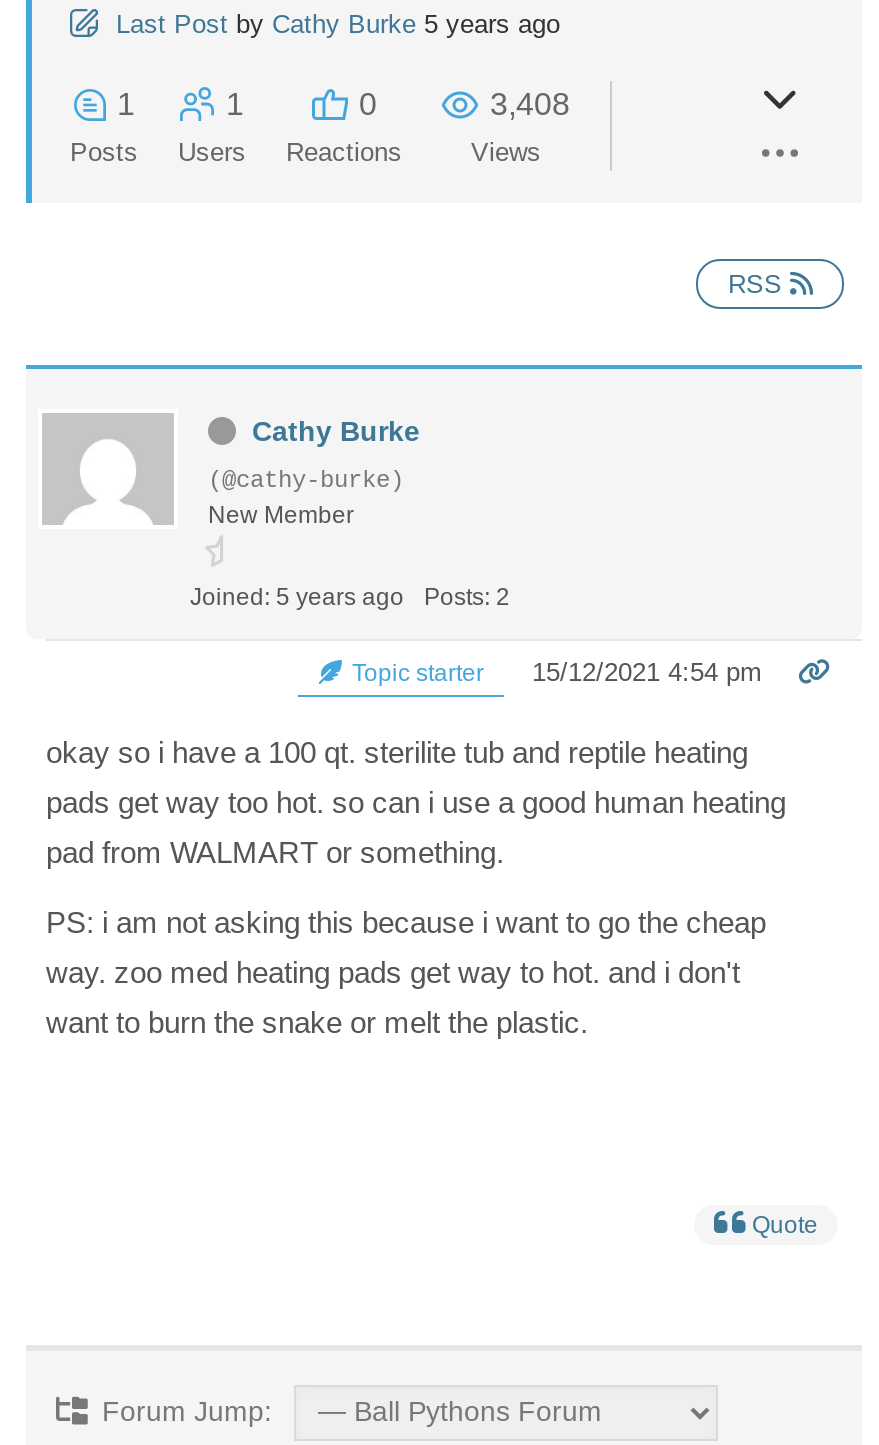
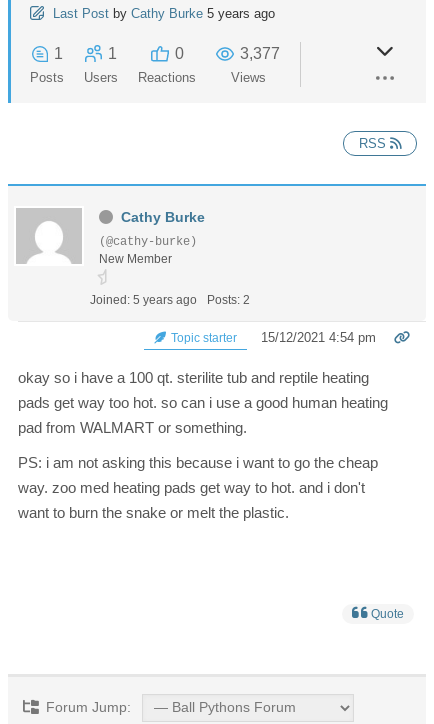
- 3,408
+ 3,377
